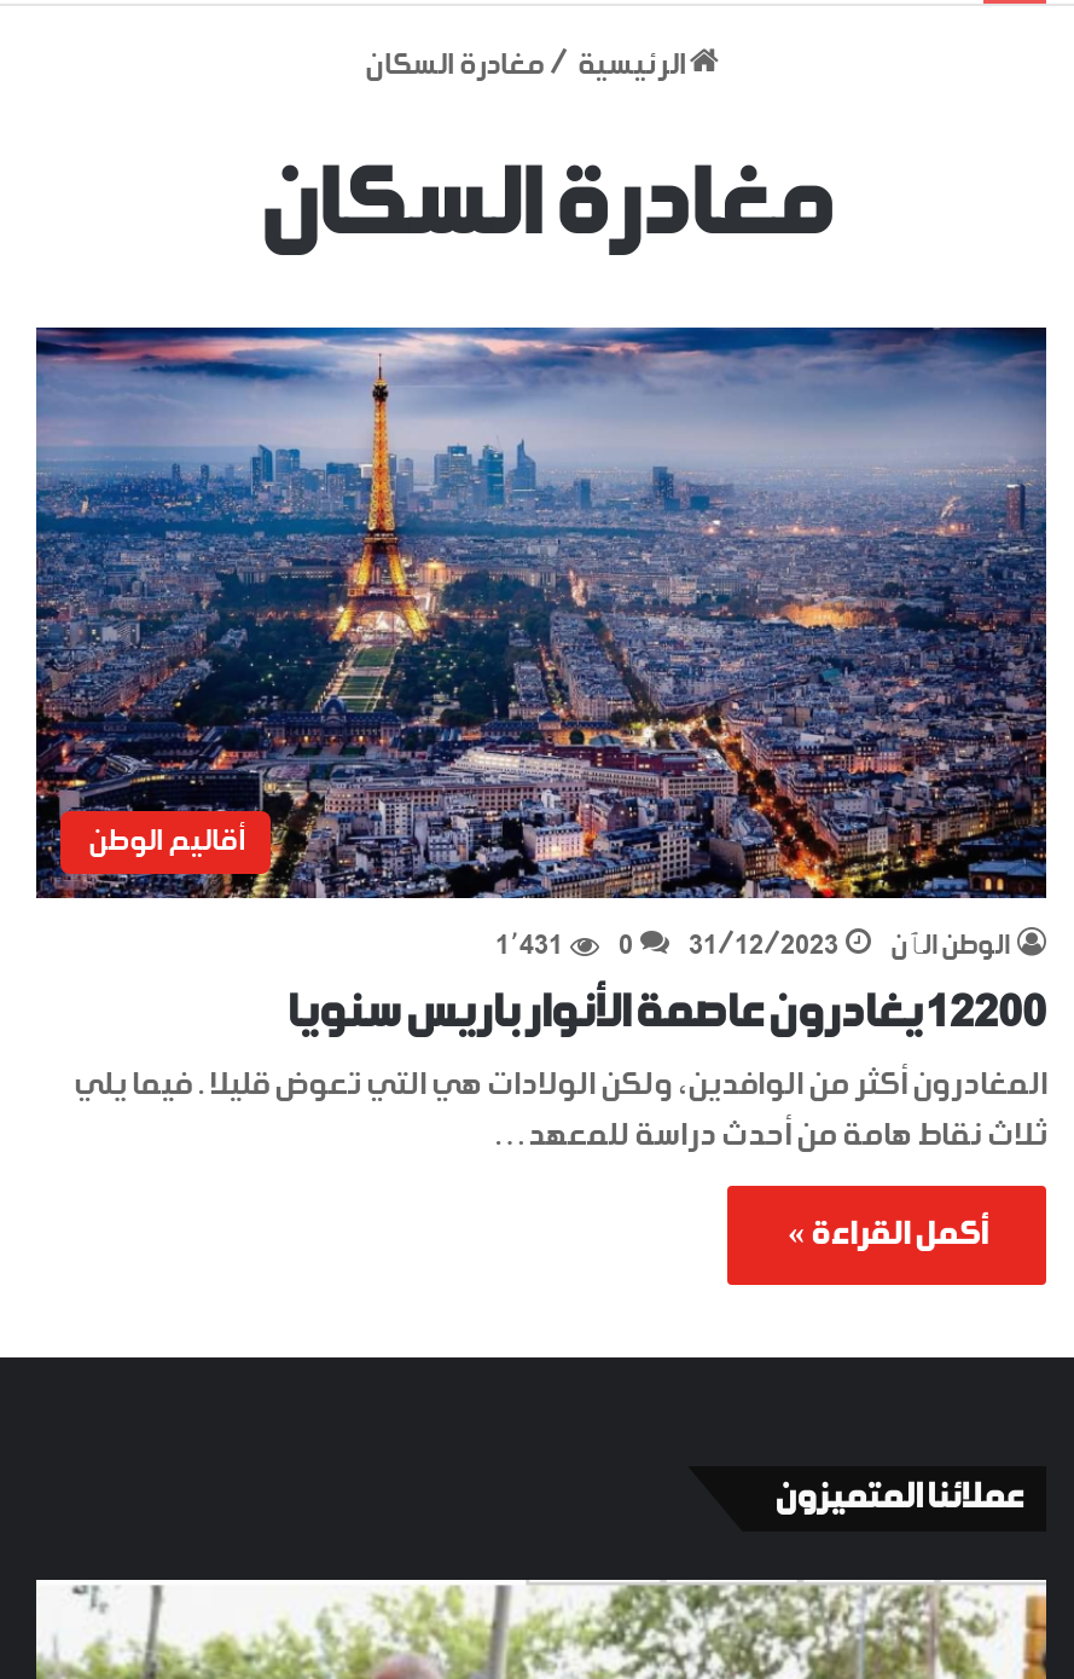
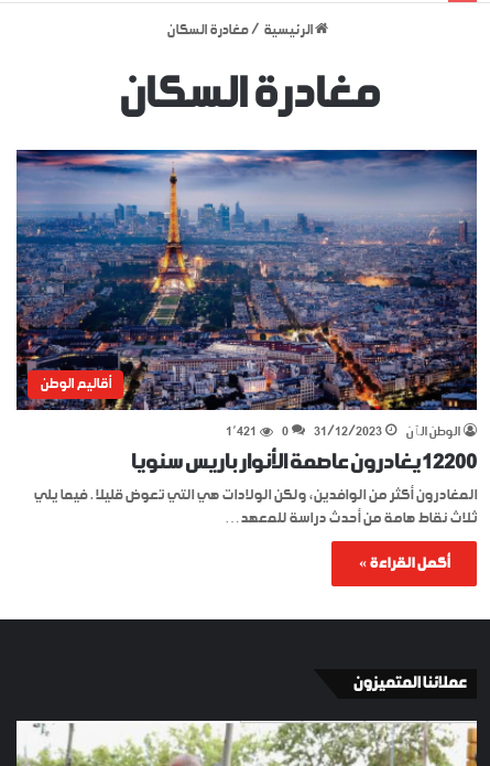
- الوطن الٱن 31/12/2023 0 1٬431
+ الوطن الٱن 31/12/2023 0 1٬421
